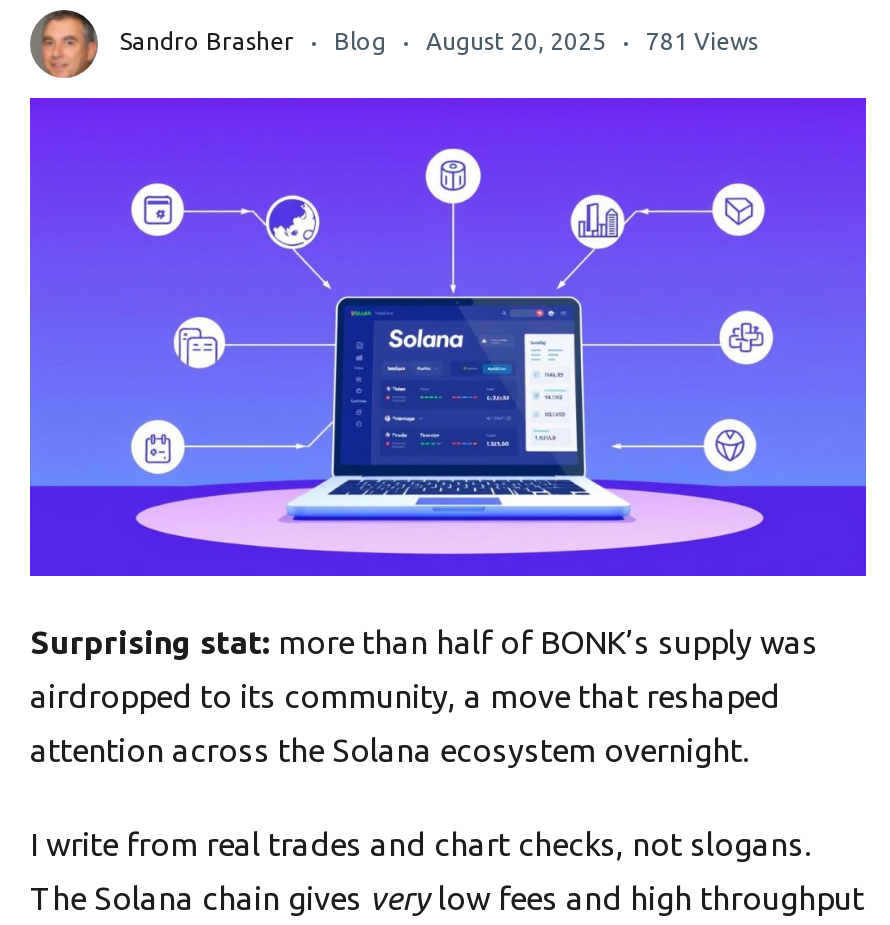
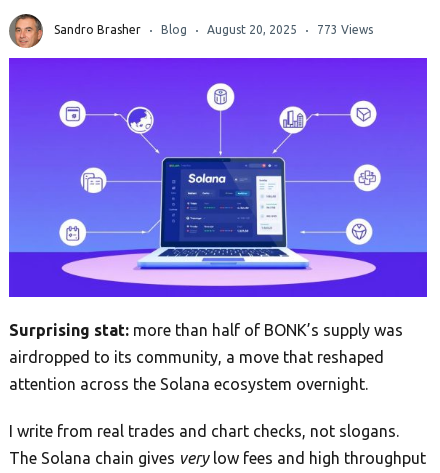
- Sandro Brasher Blog August 20, 2025 781 Views
+ Sandro Brasher Blog August 20, 2025 773 Views
